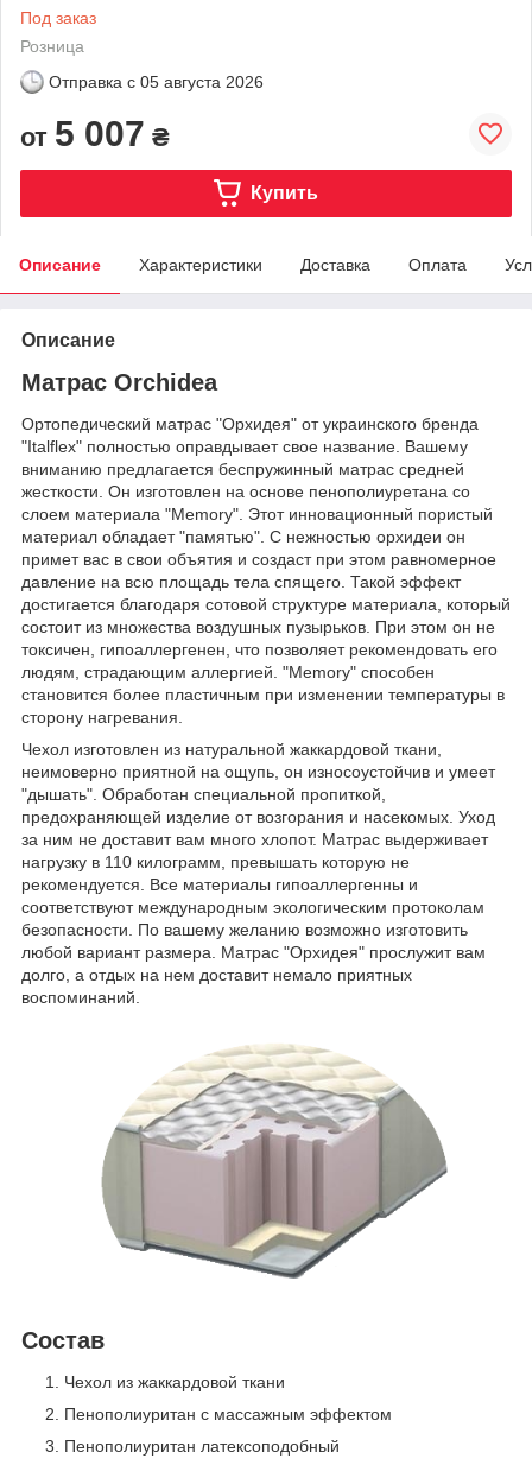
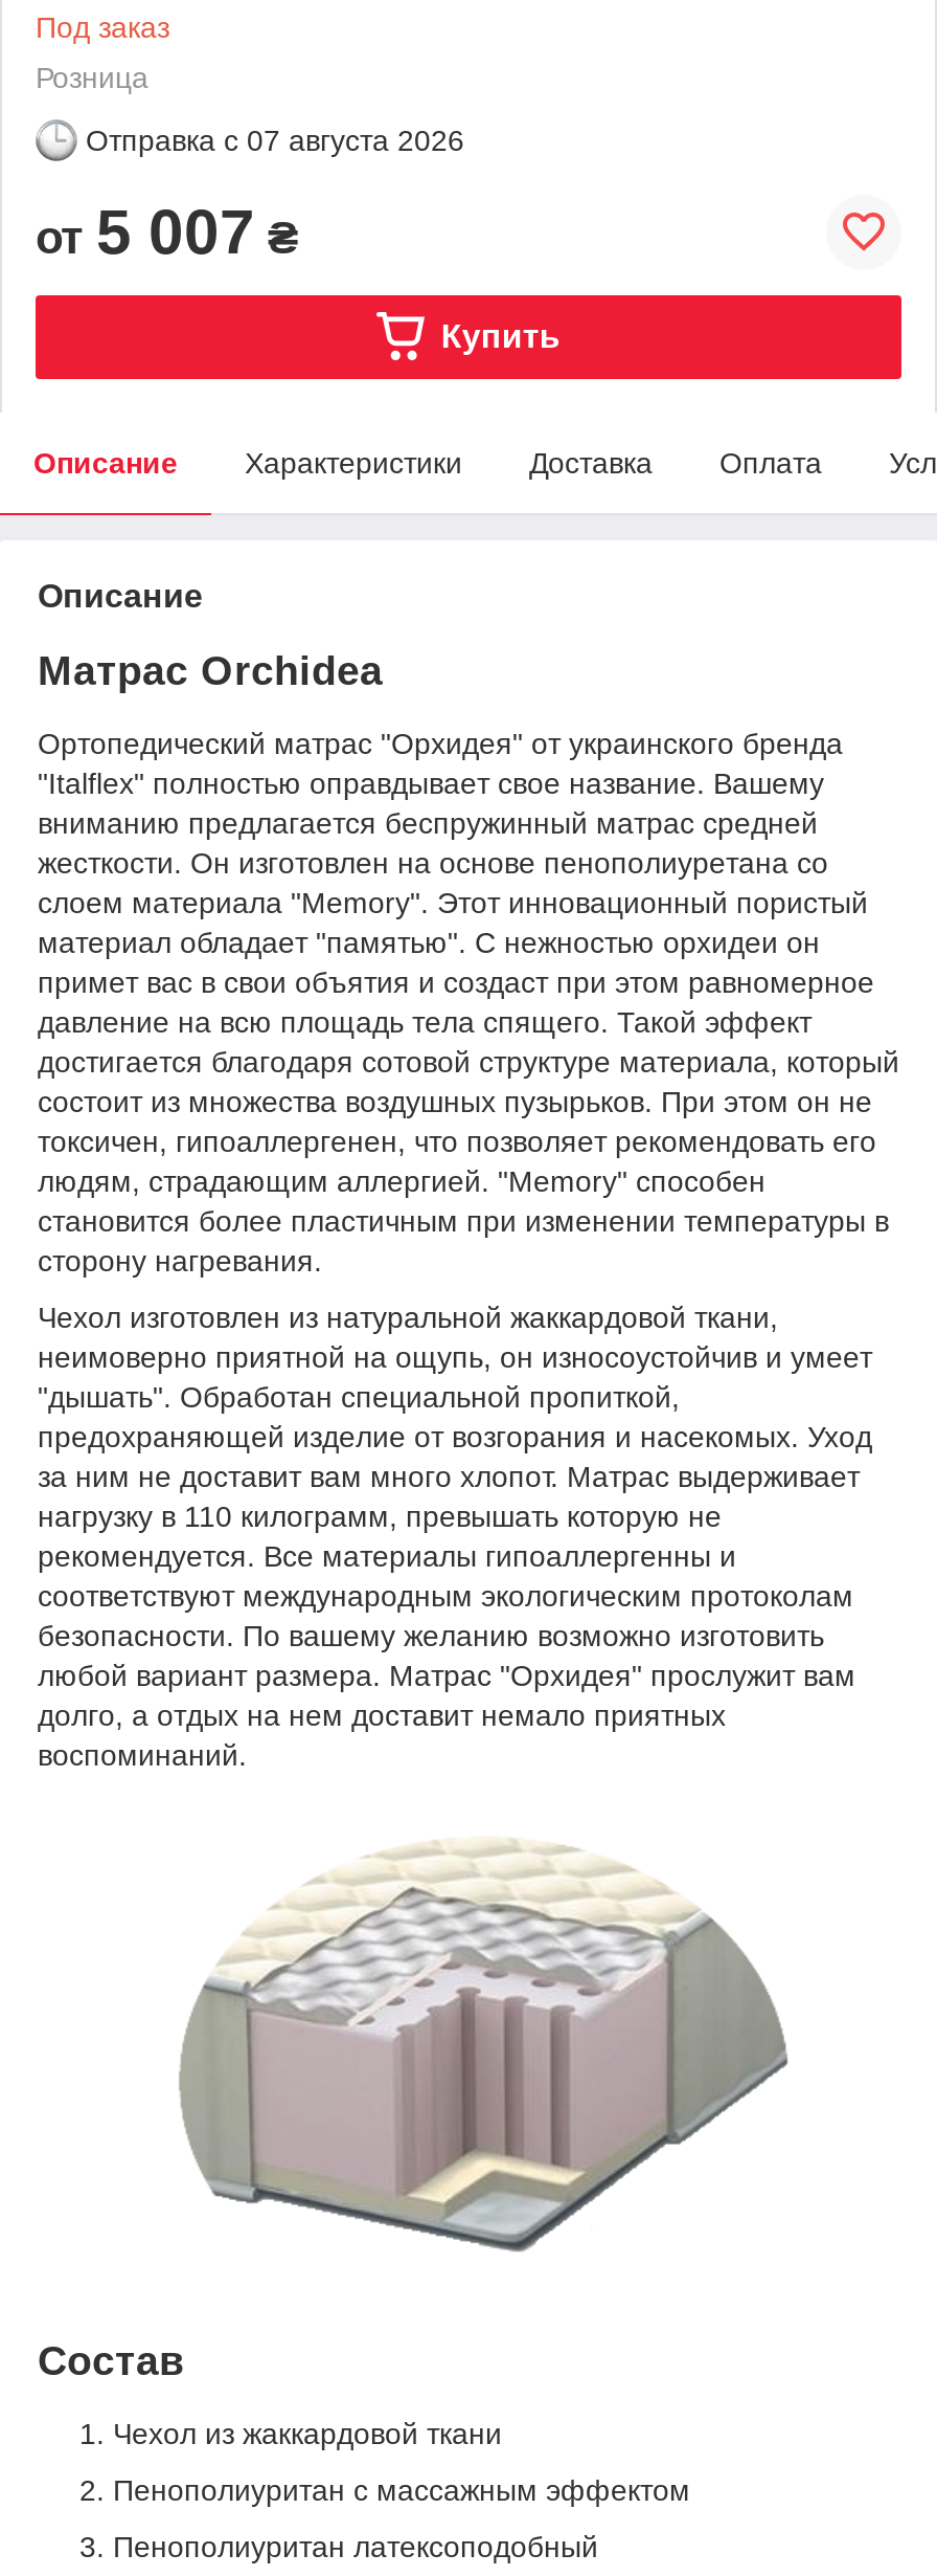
- Отправка с 05 августа 2026
+ Отправка с 07 августа 2026
